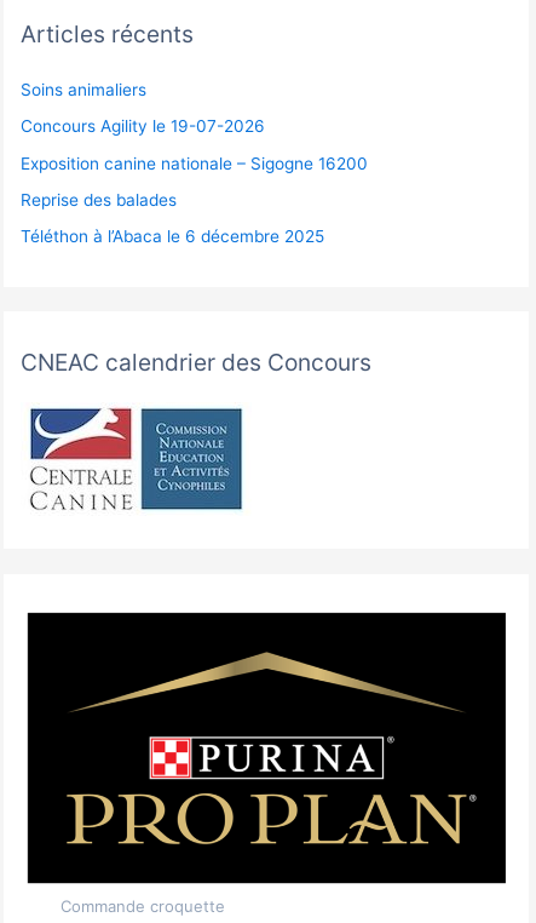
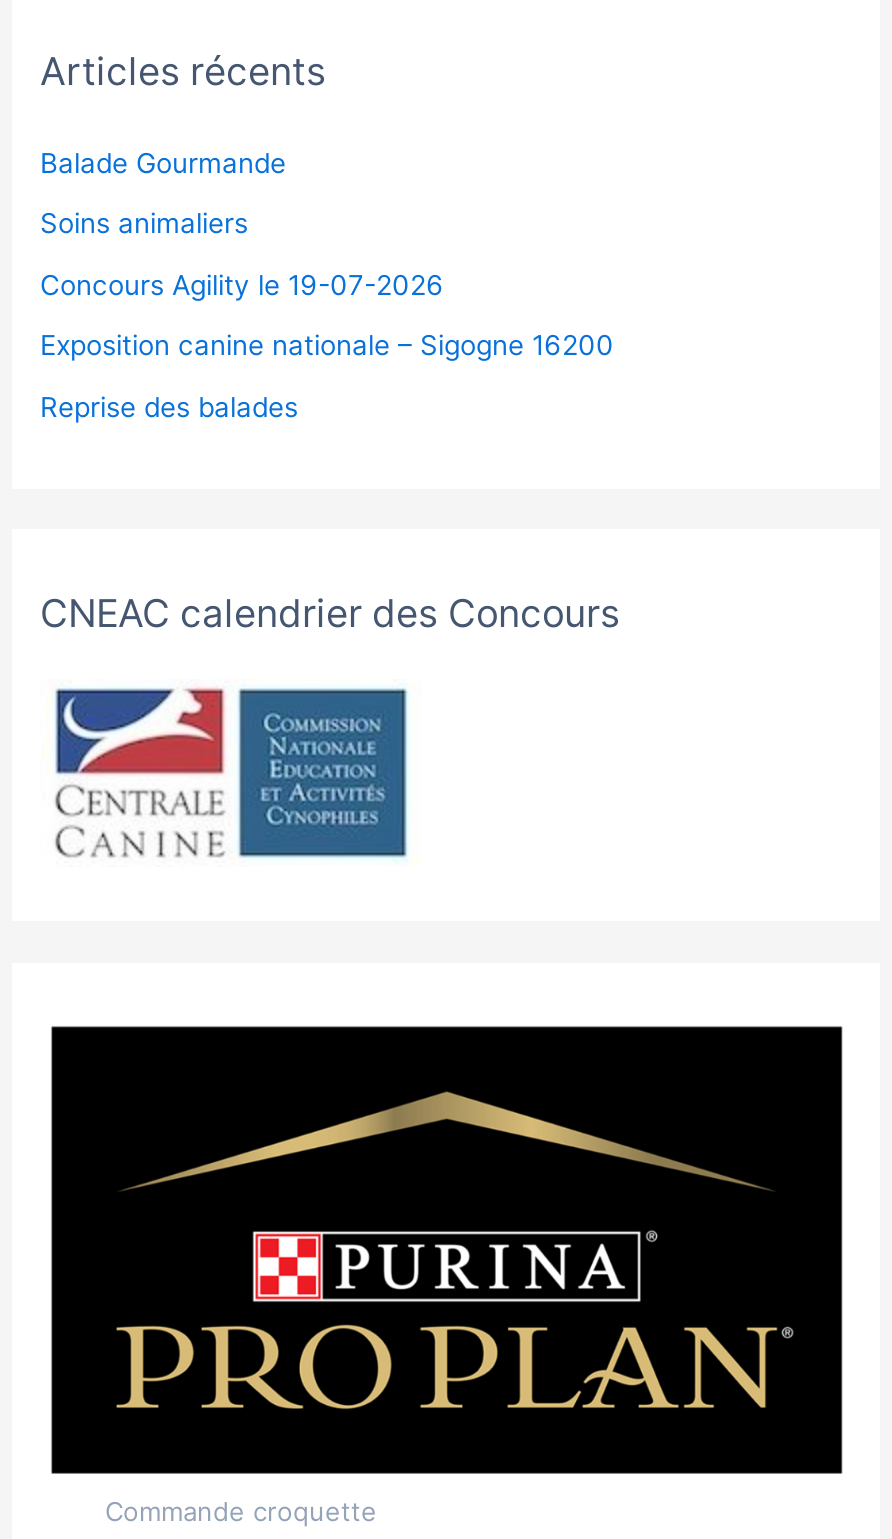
+ Balade Gourmande

moved down: Soins animaliers | Concours Agility le 19-07-2026 | Exposition canine nationale – Sigogne 16200 | Reprise des balades

- Téléthon à l’Abaca le 6 décembre 2025
